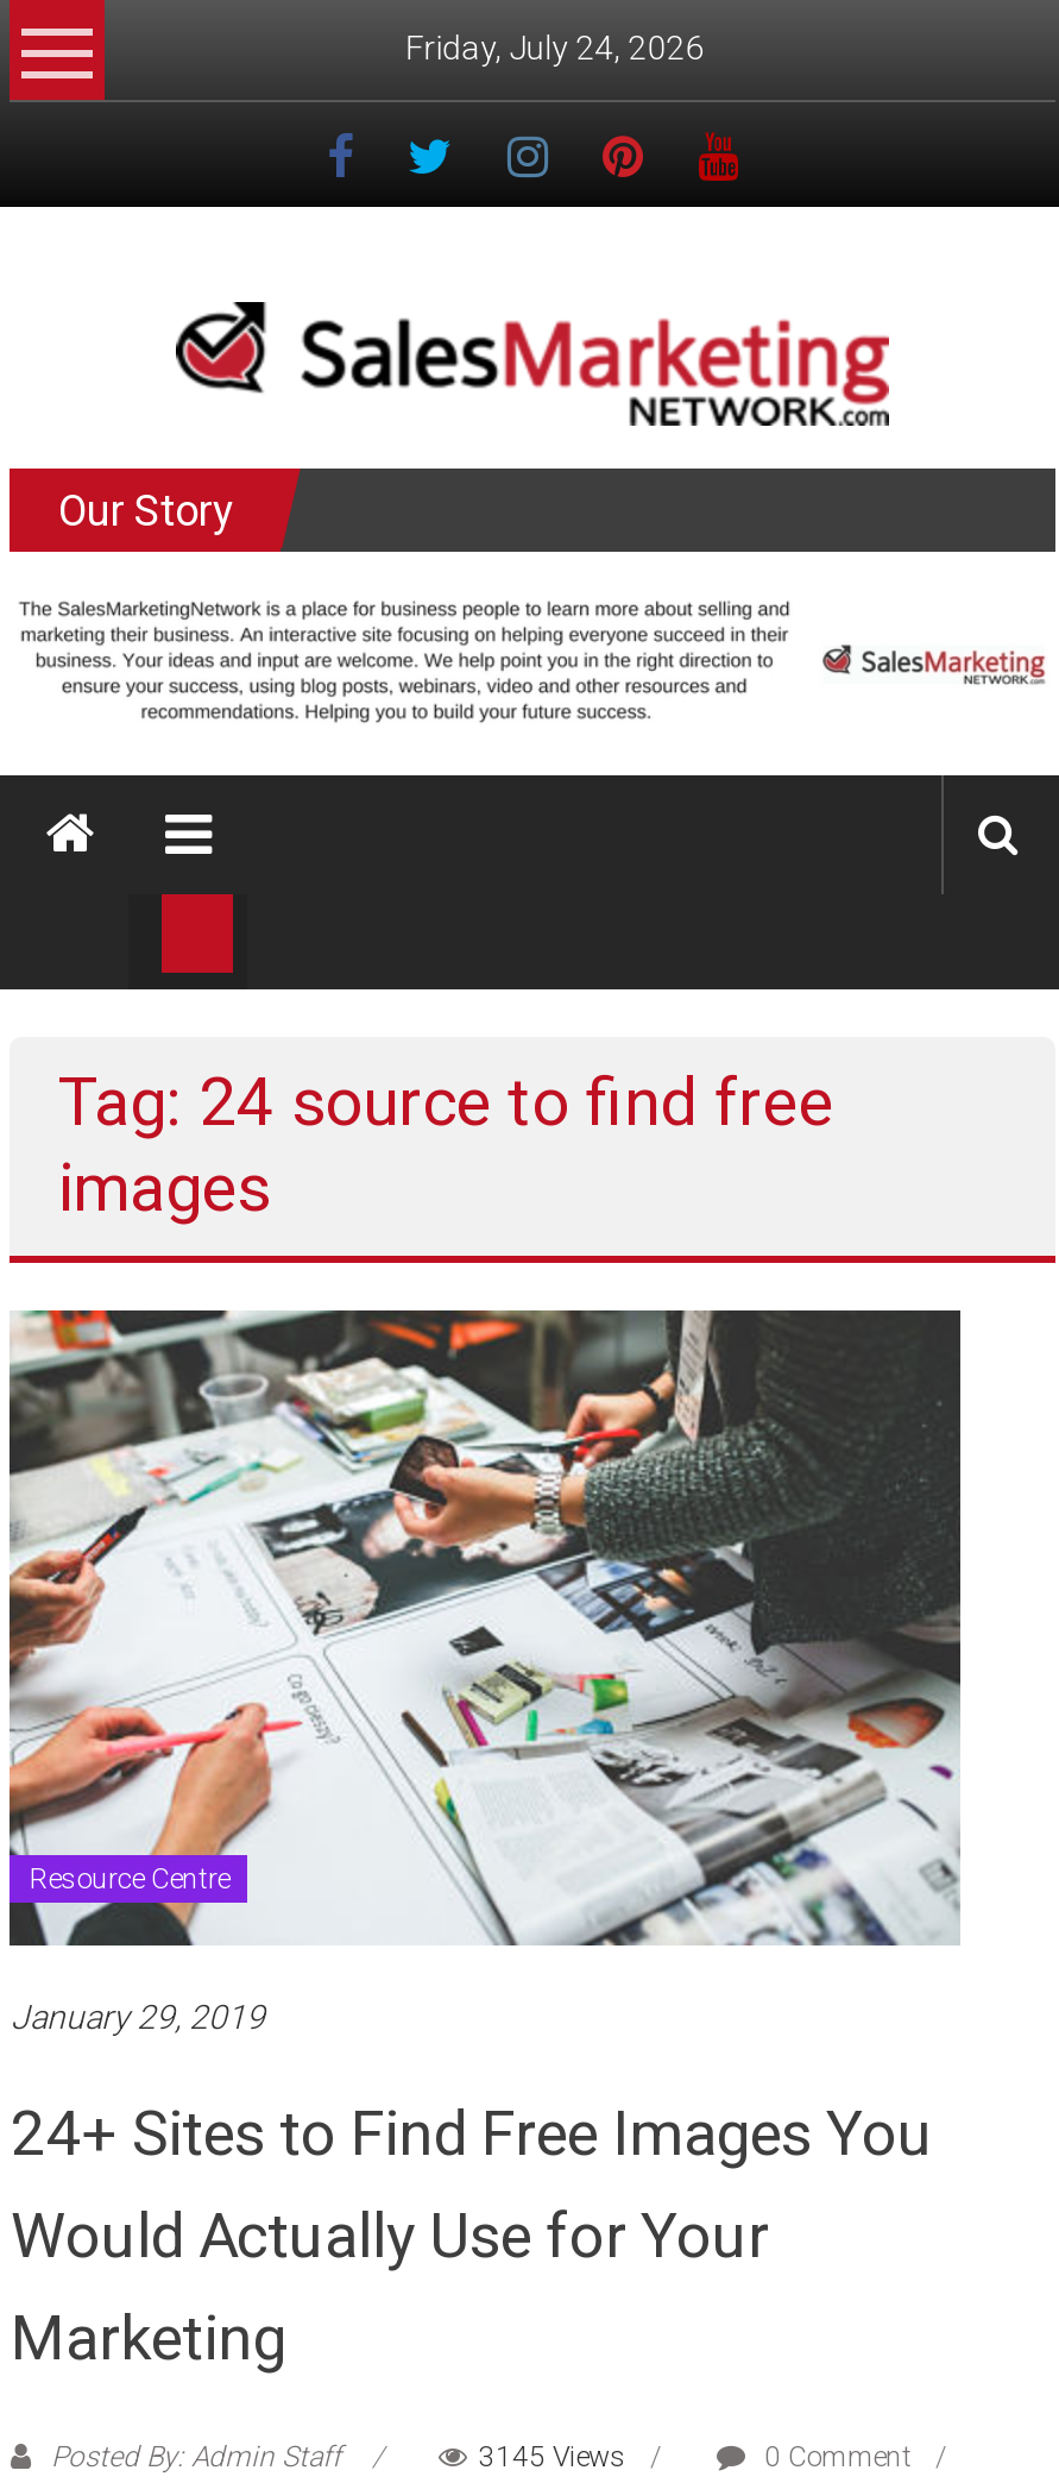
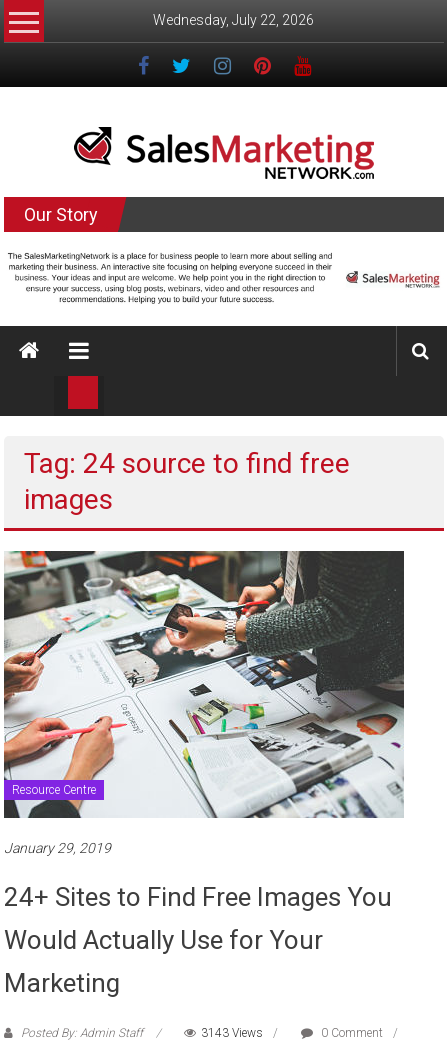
- Friday, July 24, 2026
+ Wednesday, July 22, 2026

- 3145 Views
+ 3143 Views
